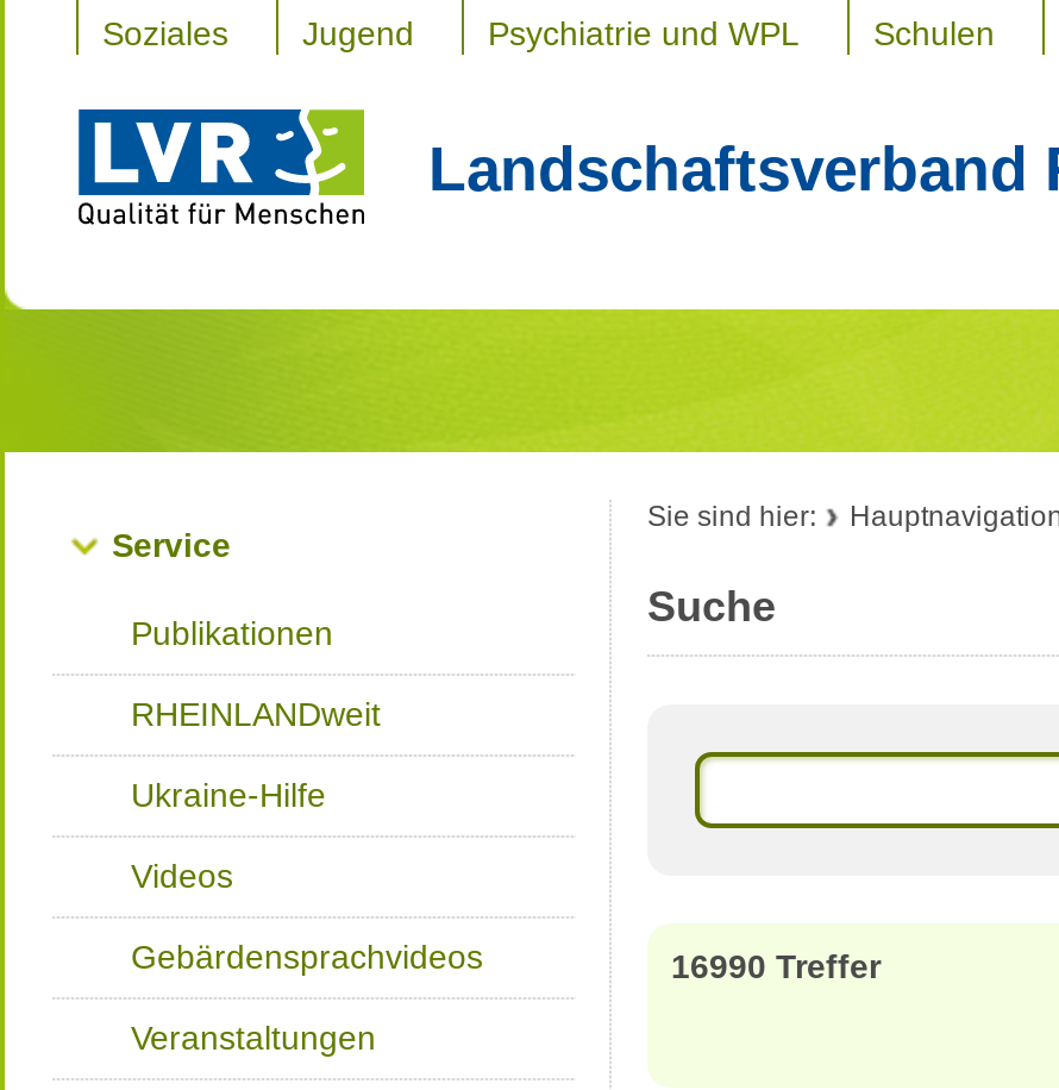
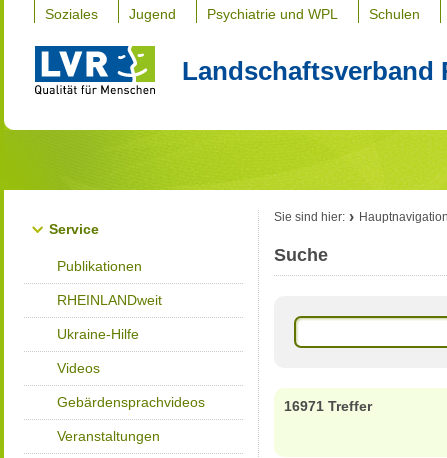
- 16990 Treffer
+ 16971 Treffer
